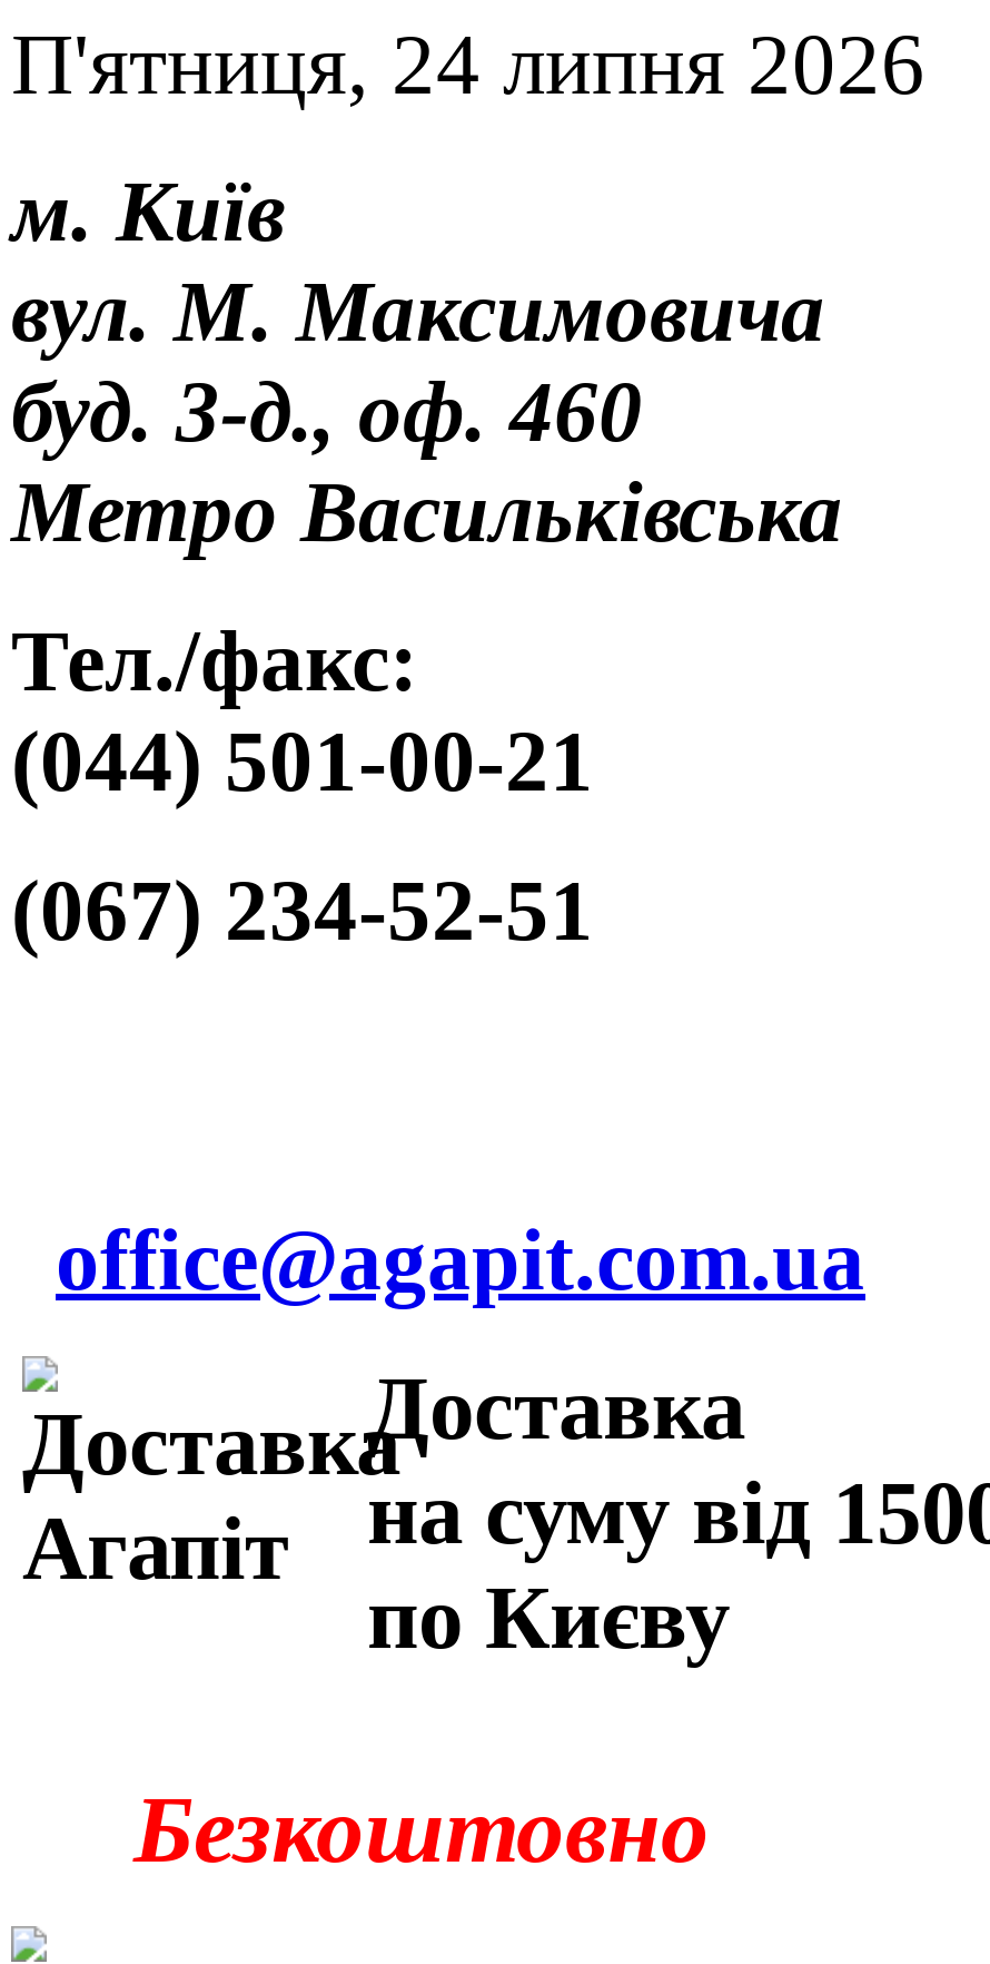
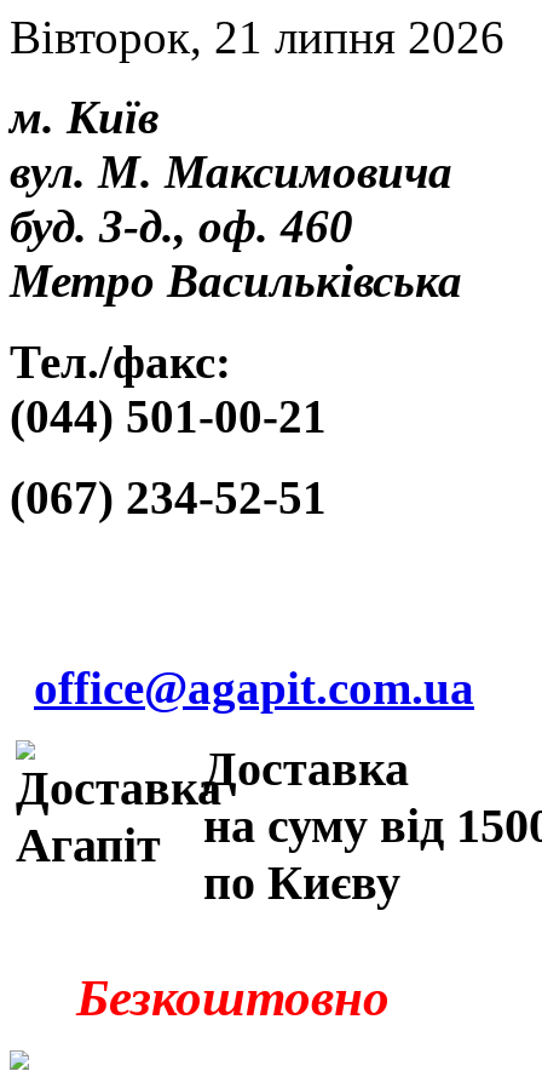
- П'ятниця, 24 липня 2026
+ Вівторок, 21 липня 2026
